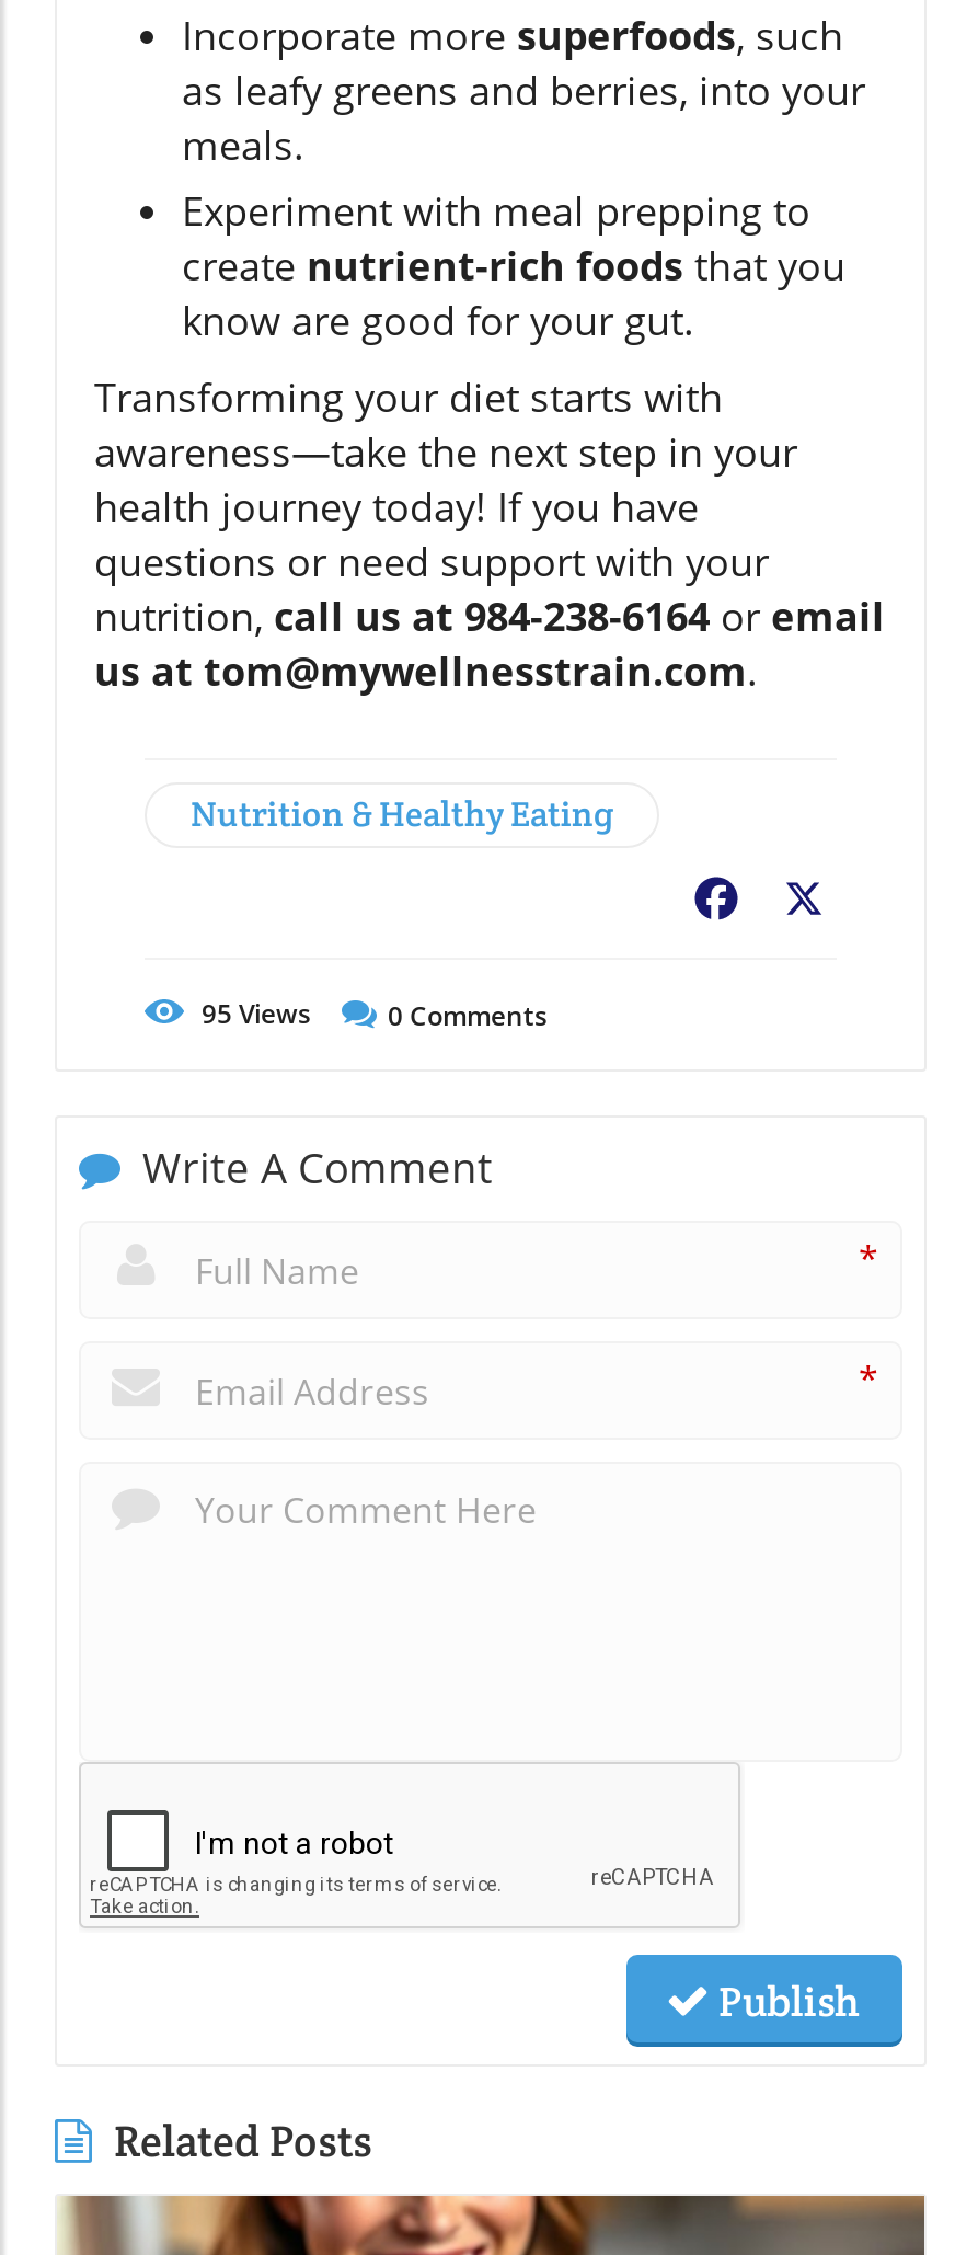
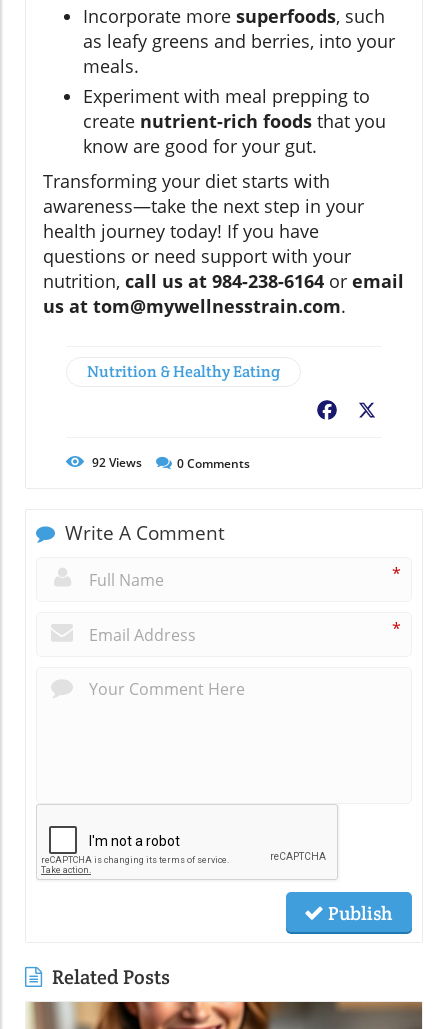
- 95 Views
+ 92 Views
